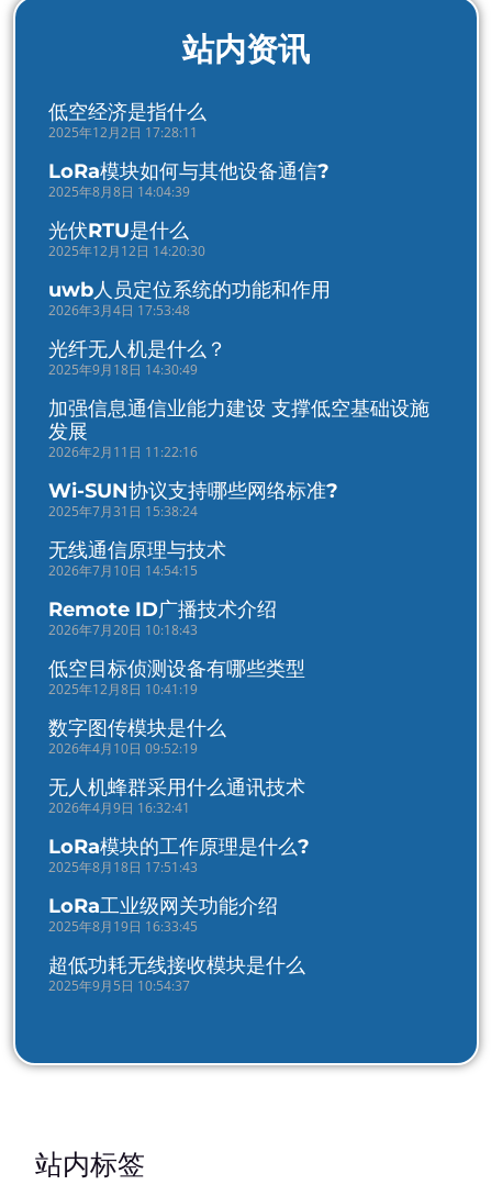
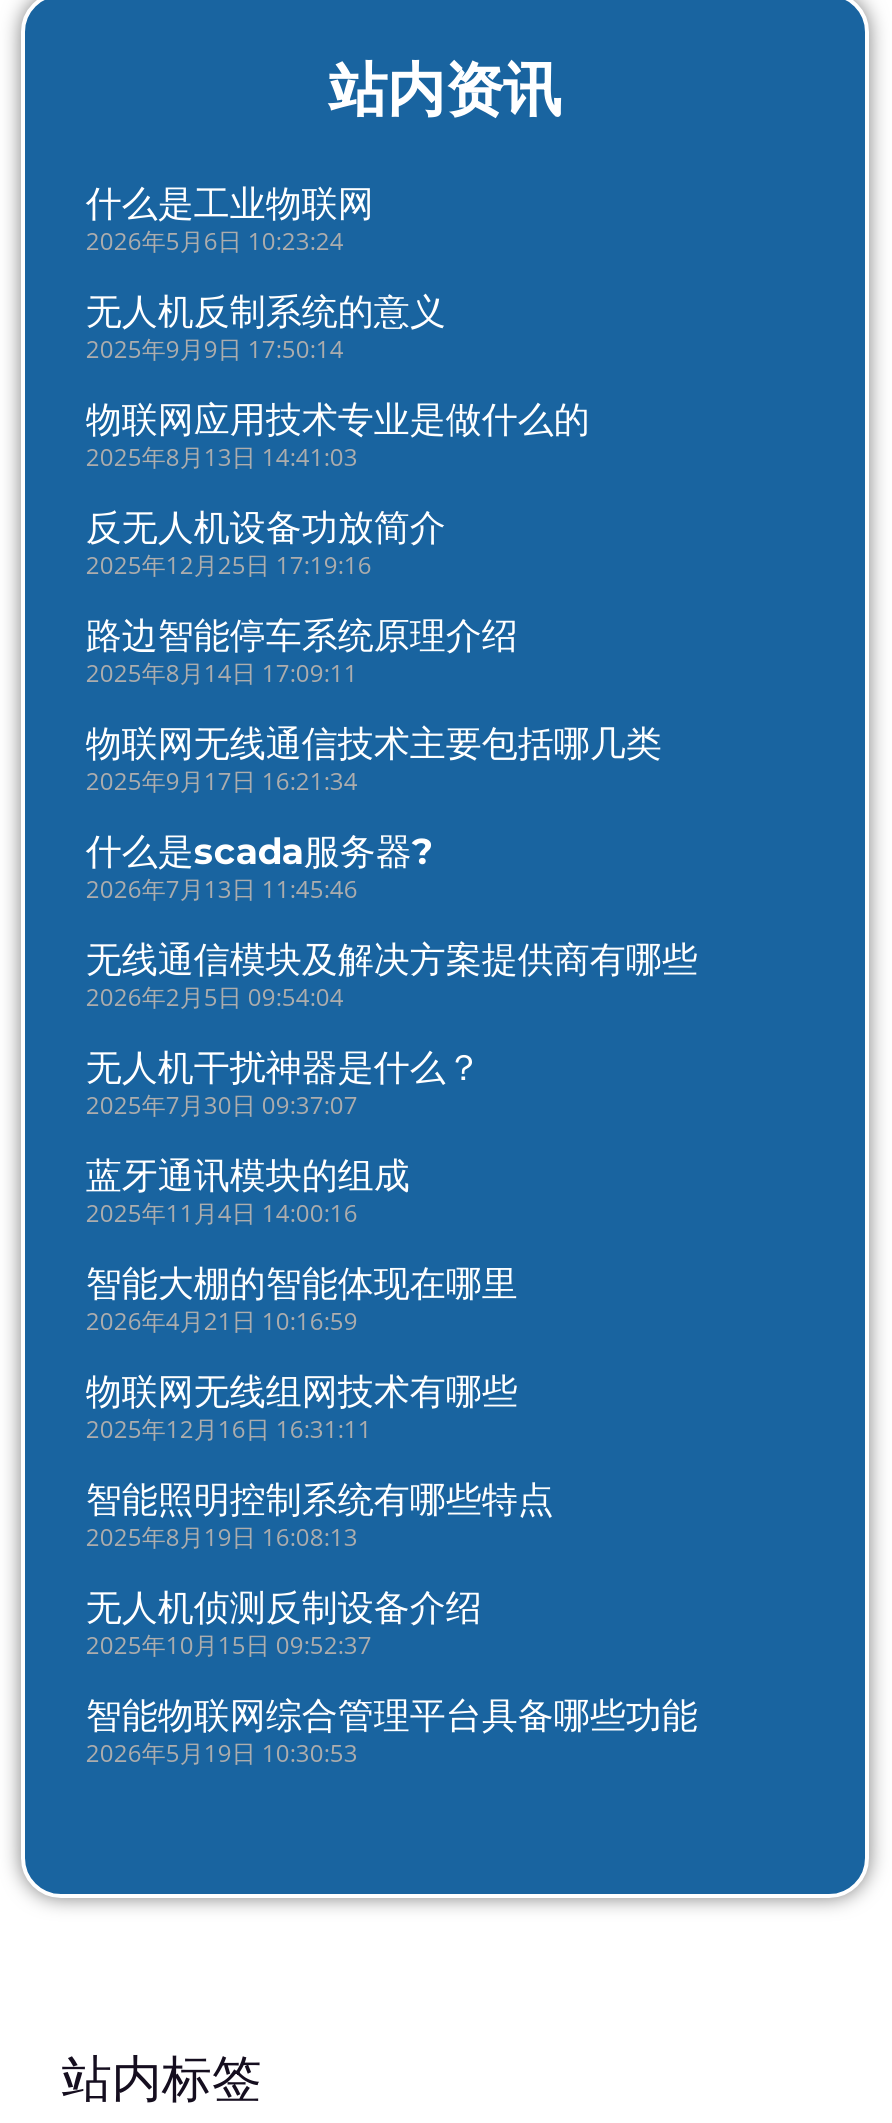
- 低空经济是指什么
- 2025年12月2日 17:28:11
+ 什么是工业物联网
+ 2026年5月6日 10:23:24

- LoRa模块如何与其他设备通信?
- 2025年8月8日 14:04:39
+ 无人机反制系统的意义
+ 2025年9月9日 17:50:14

- 光伏RTU是什么
- 2025年12月12日 14:20:30
+ 物联网应用技术专业是做什么的
+ 2025年8月13日 14:41:03

- uwb人员定位系统的功能和作用
- 2026年3月4日 17:53:48
+ 反无人机设备功放简介
+ 2025年12月25日 17:19:16

- 光纤无人机是什么？
- 2025年9月18日 14:30:49
+ 路边智能停车系统原理介绍
+ 2025年8月14日 17:09:11

- 加强信息通信业能力建设 支撑低空基础设施
- 发展
- 2026年2月11日 11:22:16
+ 物联网无线通信技术主要包括哪几类
+ 2025年9月17日 16:21:34

- Wi-SUN协议支持哪些网络标准?
- 2025年7月31日 15:38:24
+ 什么是scada服务器?
+ 2026年7月13日 11:45:46

- 无线通信原理与技术
- 2026年7月10日 14:54:15
+ 无线通信模块及解决方案提供商有哪些
+ 2026年2月5日 09:54:04

- Remote ID广播技术介绍
- 2026年7月20日 10:18:43
+ 无人机干扰神器是什么？
+ 2025年7月30日 09:37:07

- 低空目标侦测设备有哪些类型
- 2025年12月8日 10:41:19
+ 蓝牙通讯模块的组成
+ 2025年11月4日 14:00:16

- 数字图传模块是什么
- 2026年4月10日 09:52:19
+ 智能大棚的智能体现在哪里
+ 2026年4月21日 10:16:59

- 无人机蜂群采用什么通讯技术
- 2026年4月9日 16:32:41
+ 物联网无线组网技术有哪些
+ 2025年12月16日 16:31:11

- LoRa模块的工作原理是什么?
- 2025年8月18日 17:51:43
+ 智能照明控制系统有哪些特点
+ 2025年8月19日 16:08:13

- LoRa工业级网关功能介绍
- 2025年8月19日 16:33:45
+ 无人机侦测反制设备介绍
+ 2025年10月15日 09:52:37

- 超低功耗无线接收模块是什么
- 2025年9月5日 10:54:37
+ 智能物联网综合管理平台具备哪些功能
+ 2026年5月19日 10:30:53
